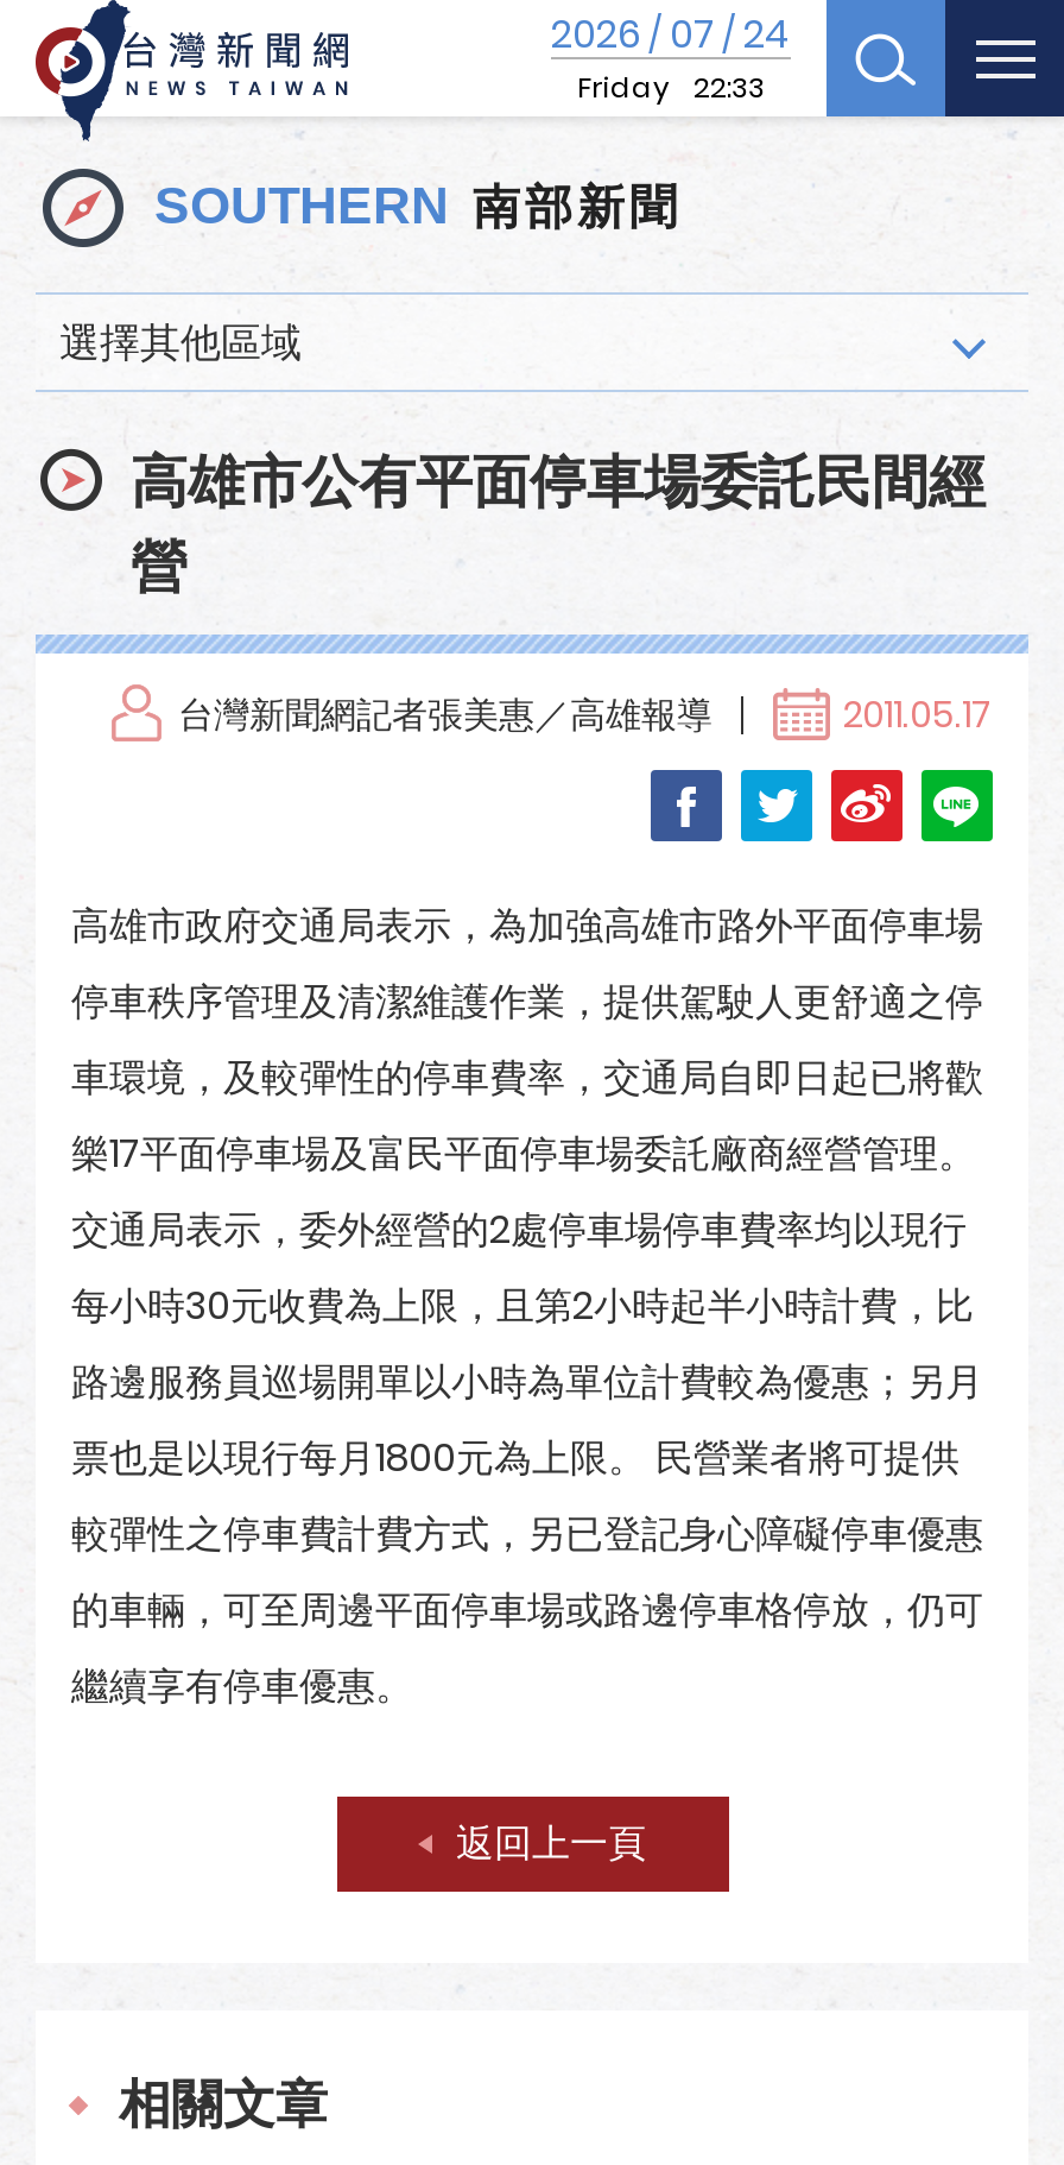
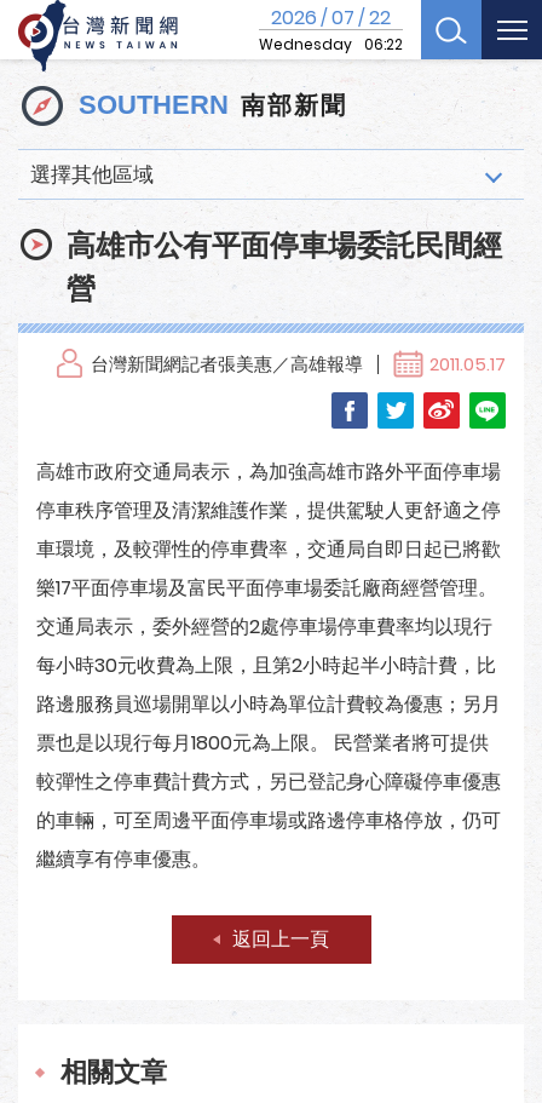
- 2026 / 07 / 24
- Friday 22:33
+ 2026 / 07 / 22
+ Wednesday 06:22
